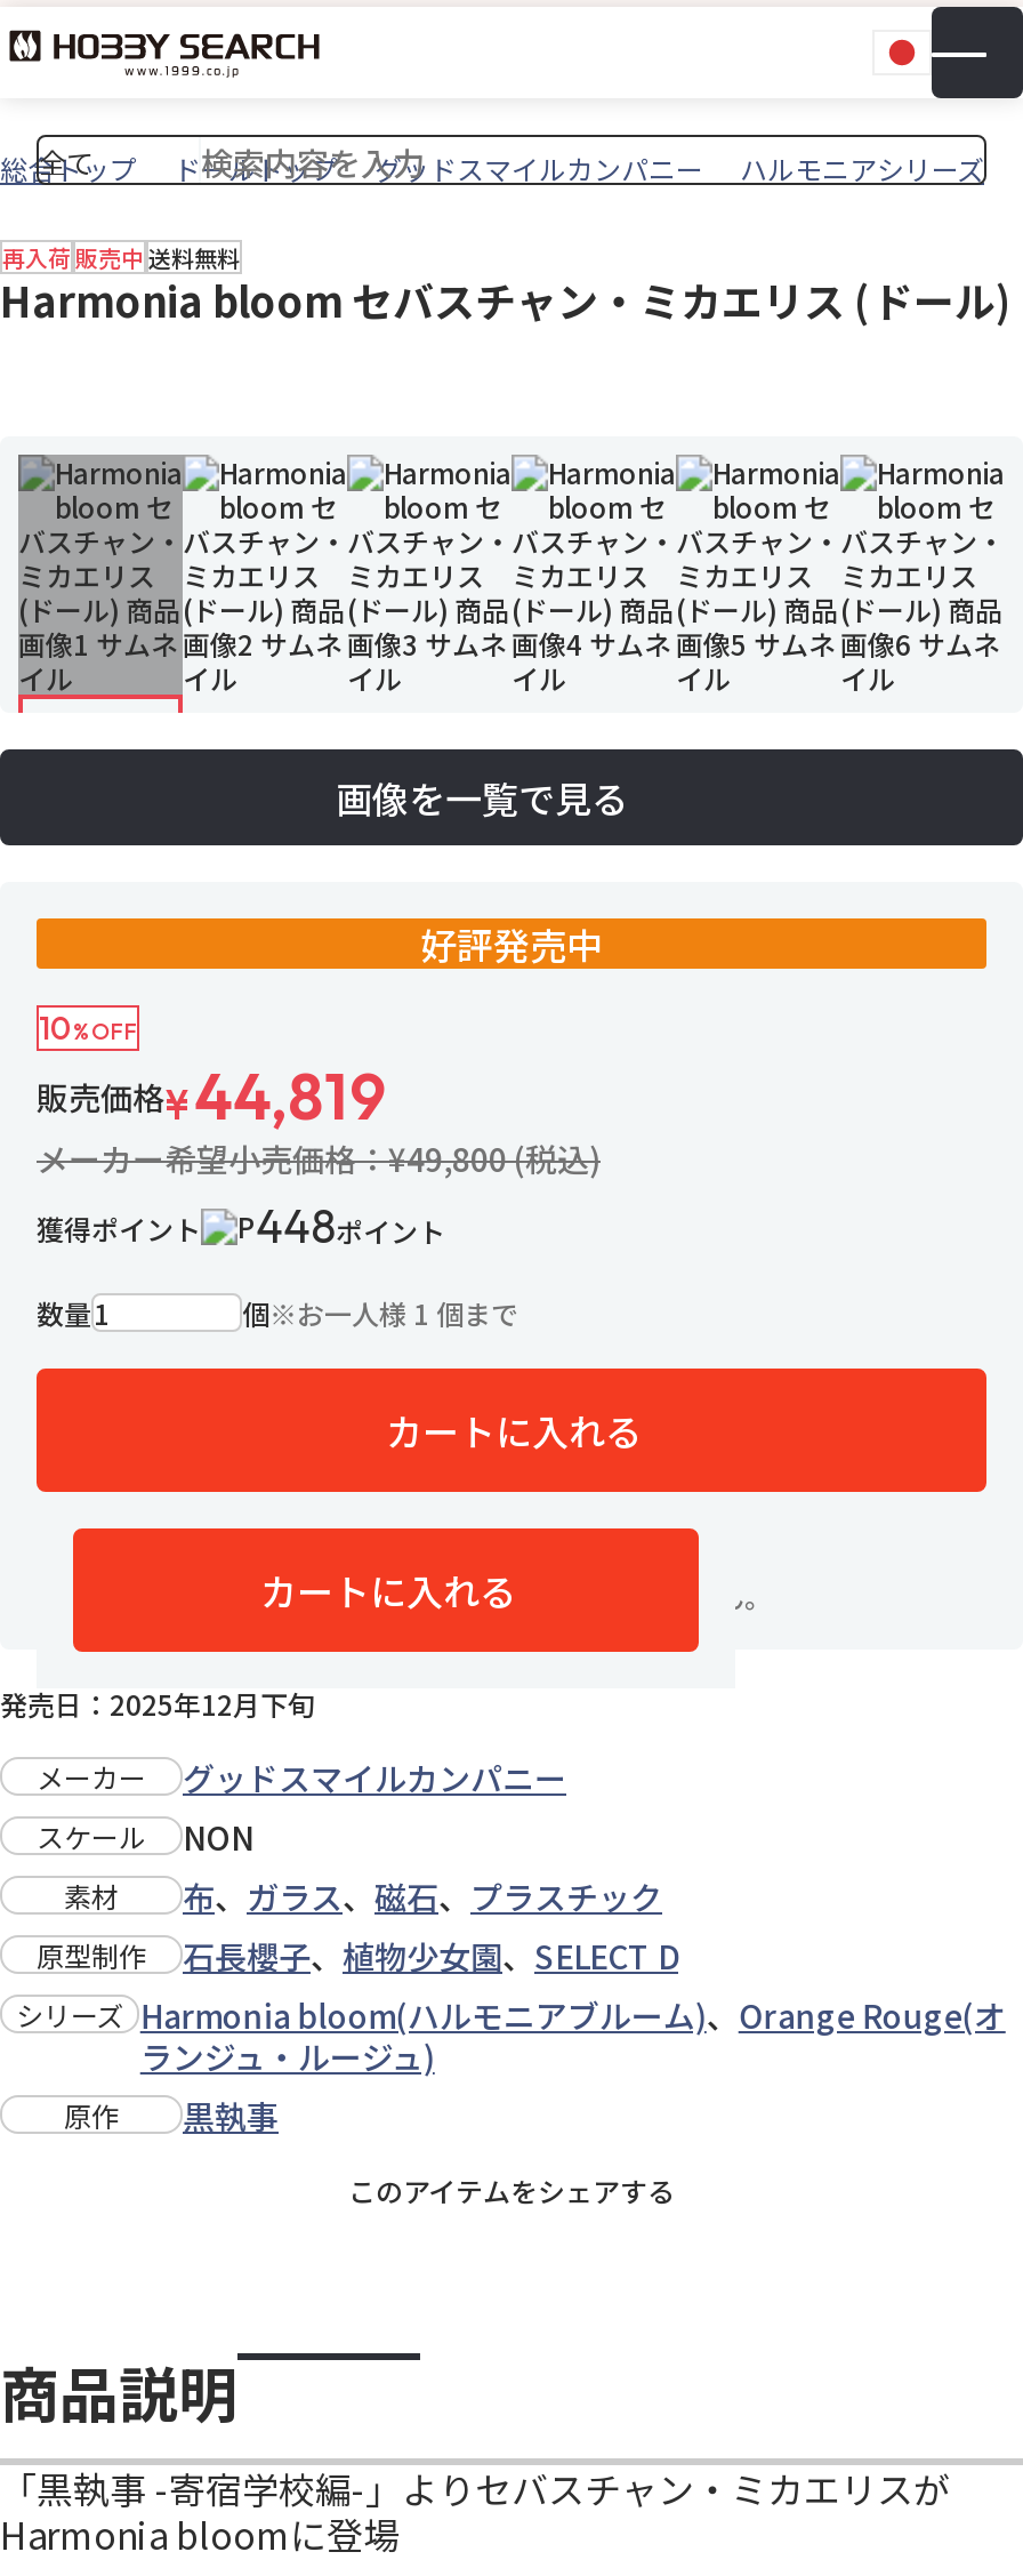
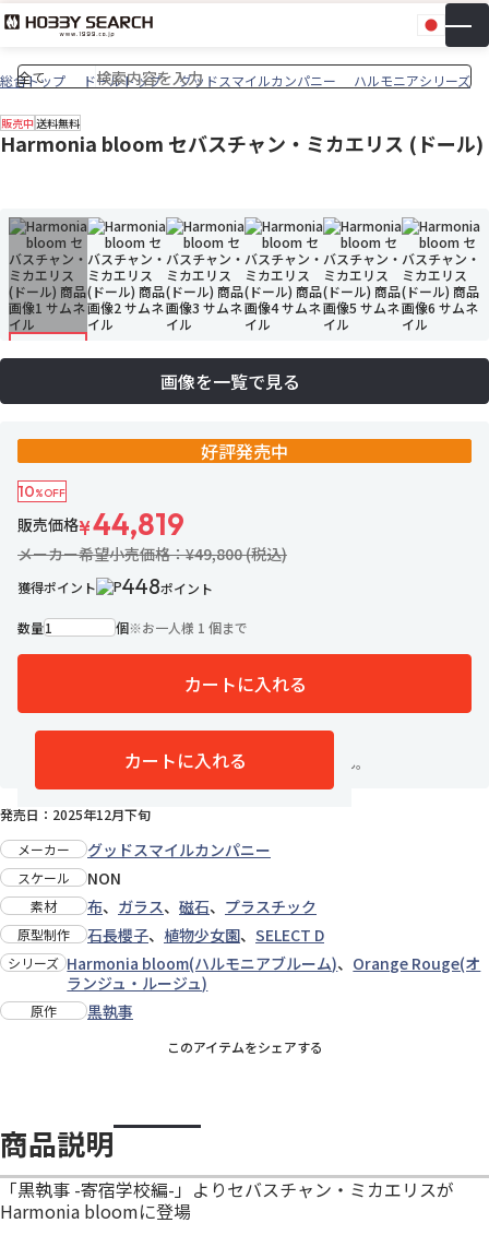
- 再入荷 販売中 送料無料
+ 販売中 送料無料
